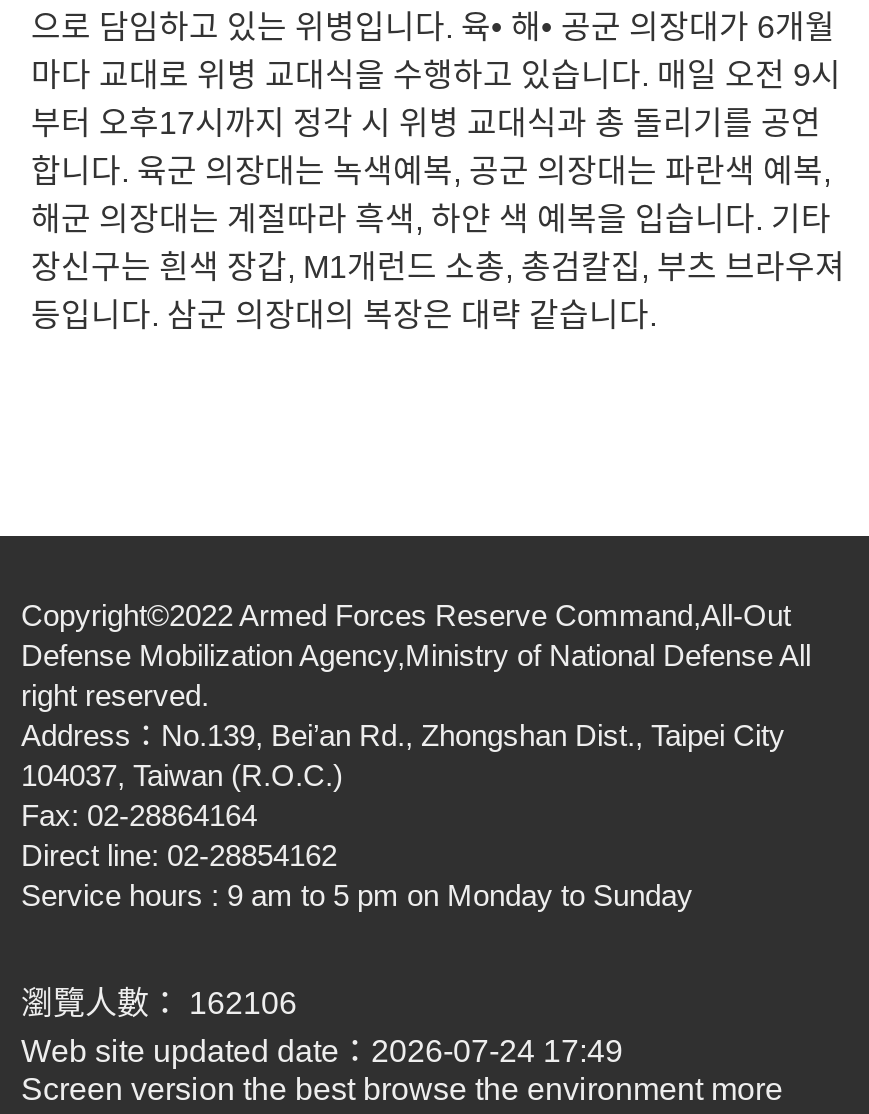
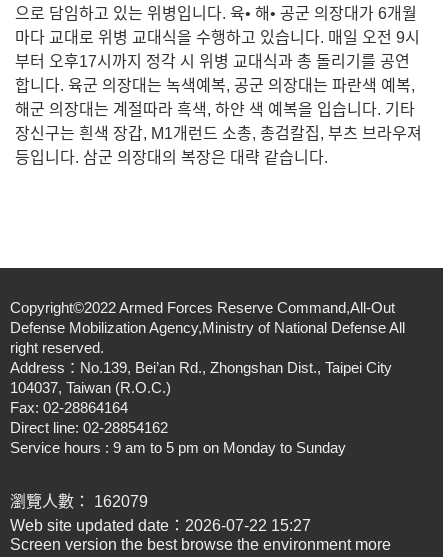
- 瀏覽人數： 162106
+ 瀏覽人數： 162079

- Web site updated date：2026-07-24 17:49
+ Web site updated date：2026-07-22 15:27
